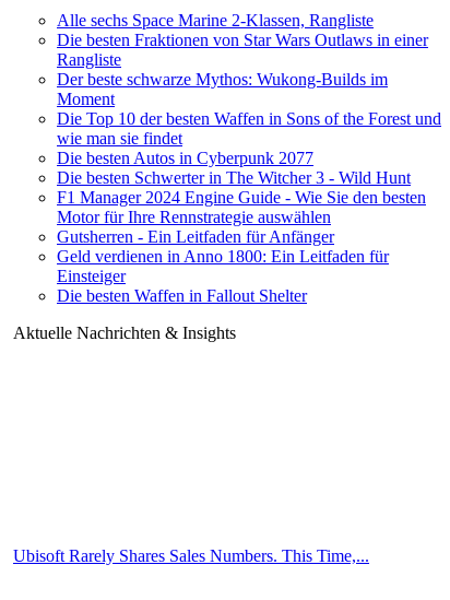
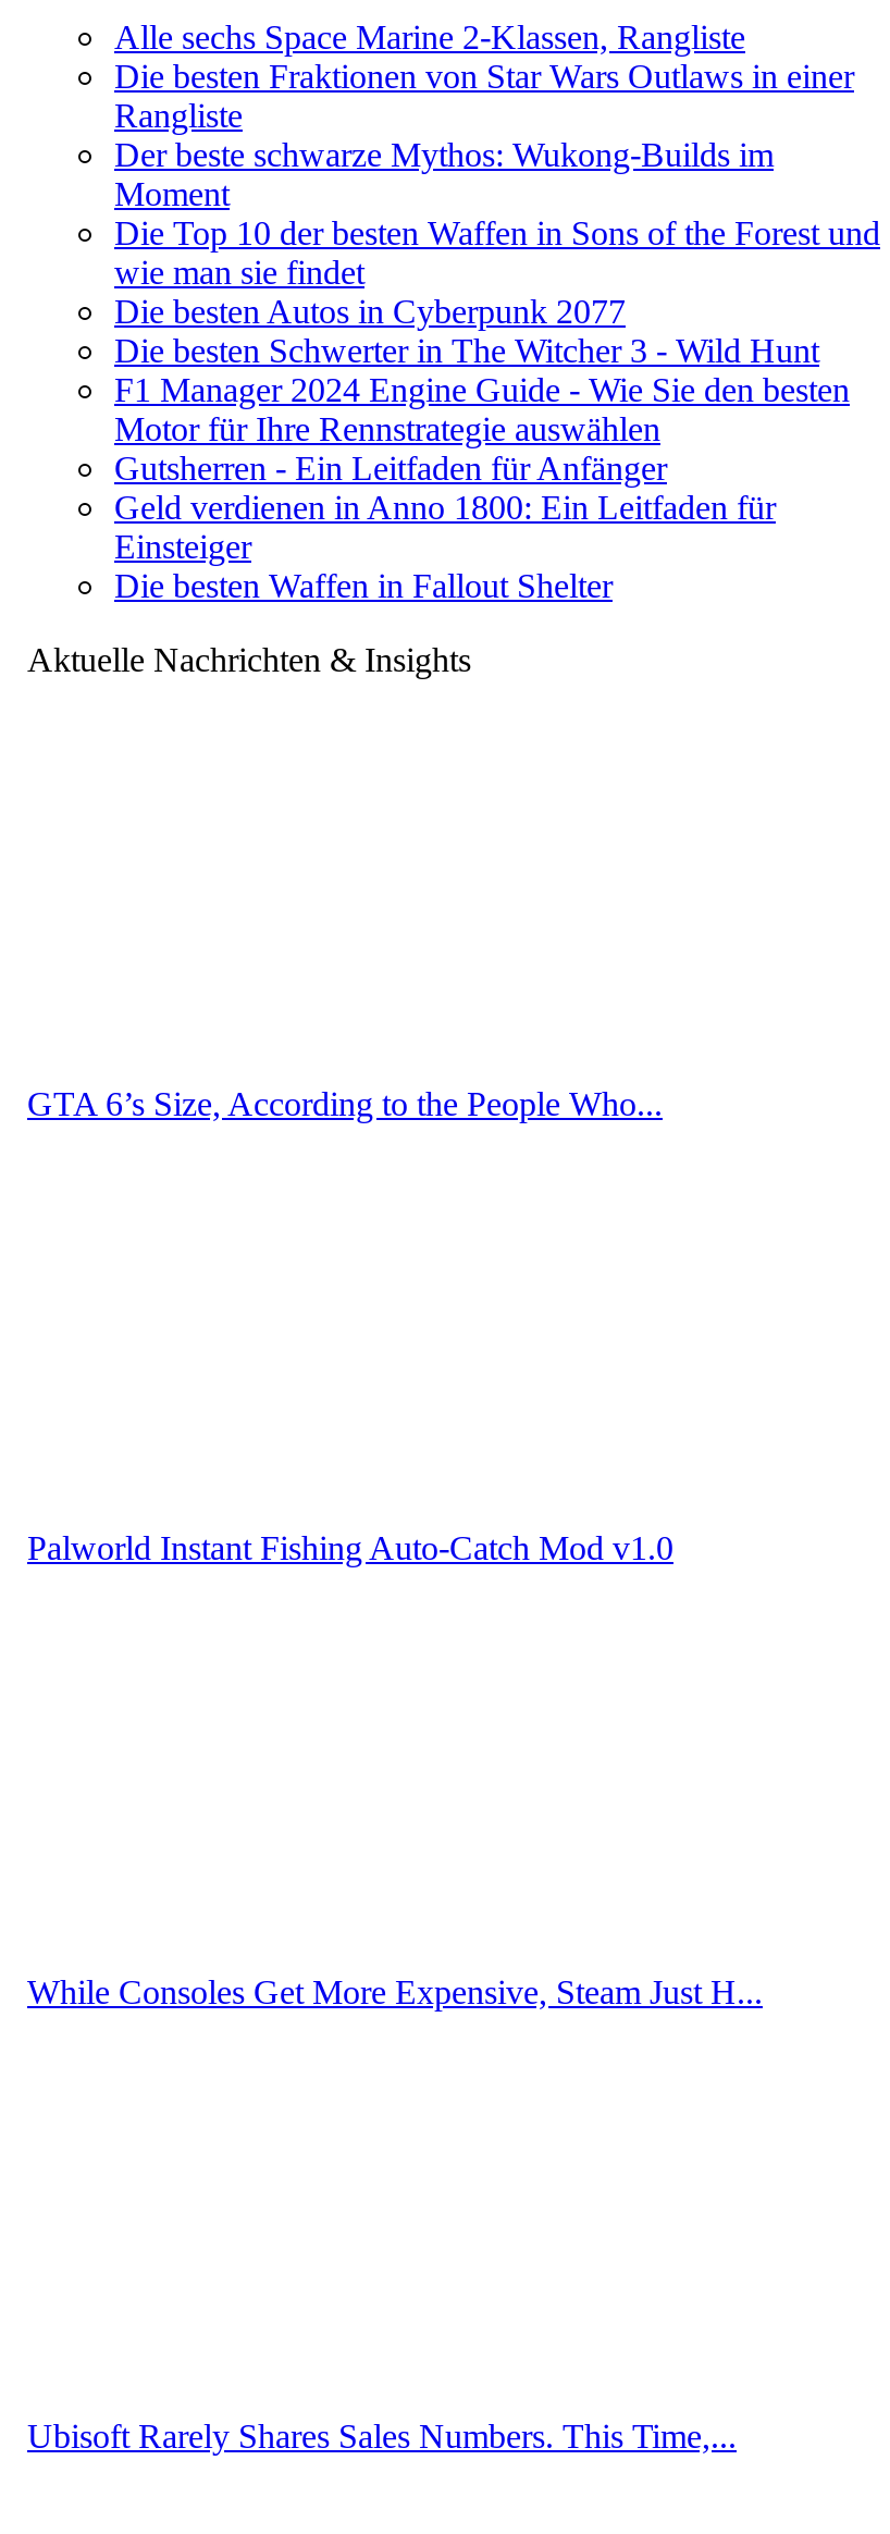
+ GTA 6’s Size, According to the People Who...

+ Palworld Instant Fishing Auto-Catch Mod v1.0

+ While Consoles Get More Expensive, Steam Just H...
